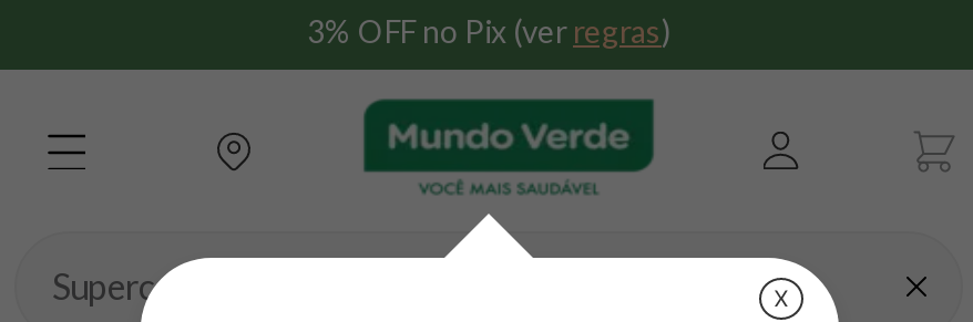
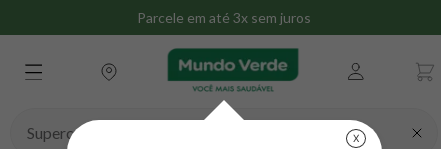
- 3% OFF no Pix (ver regras)
+ Parcele em até 3x sem juros
